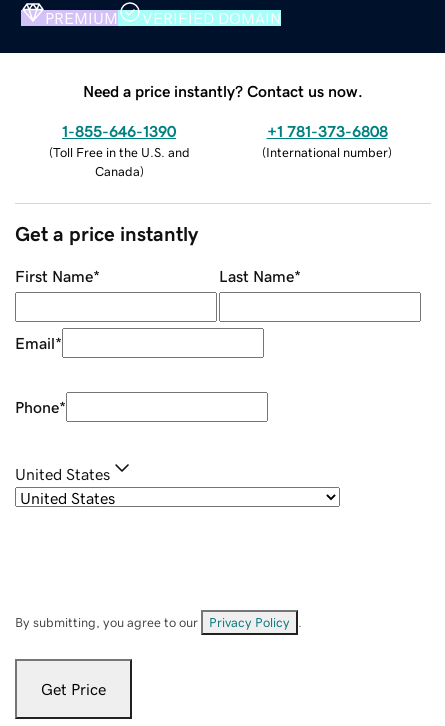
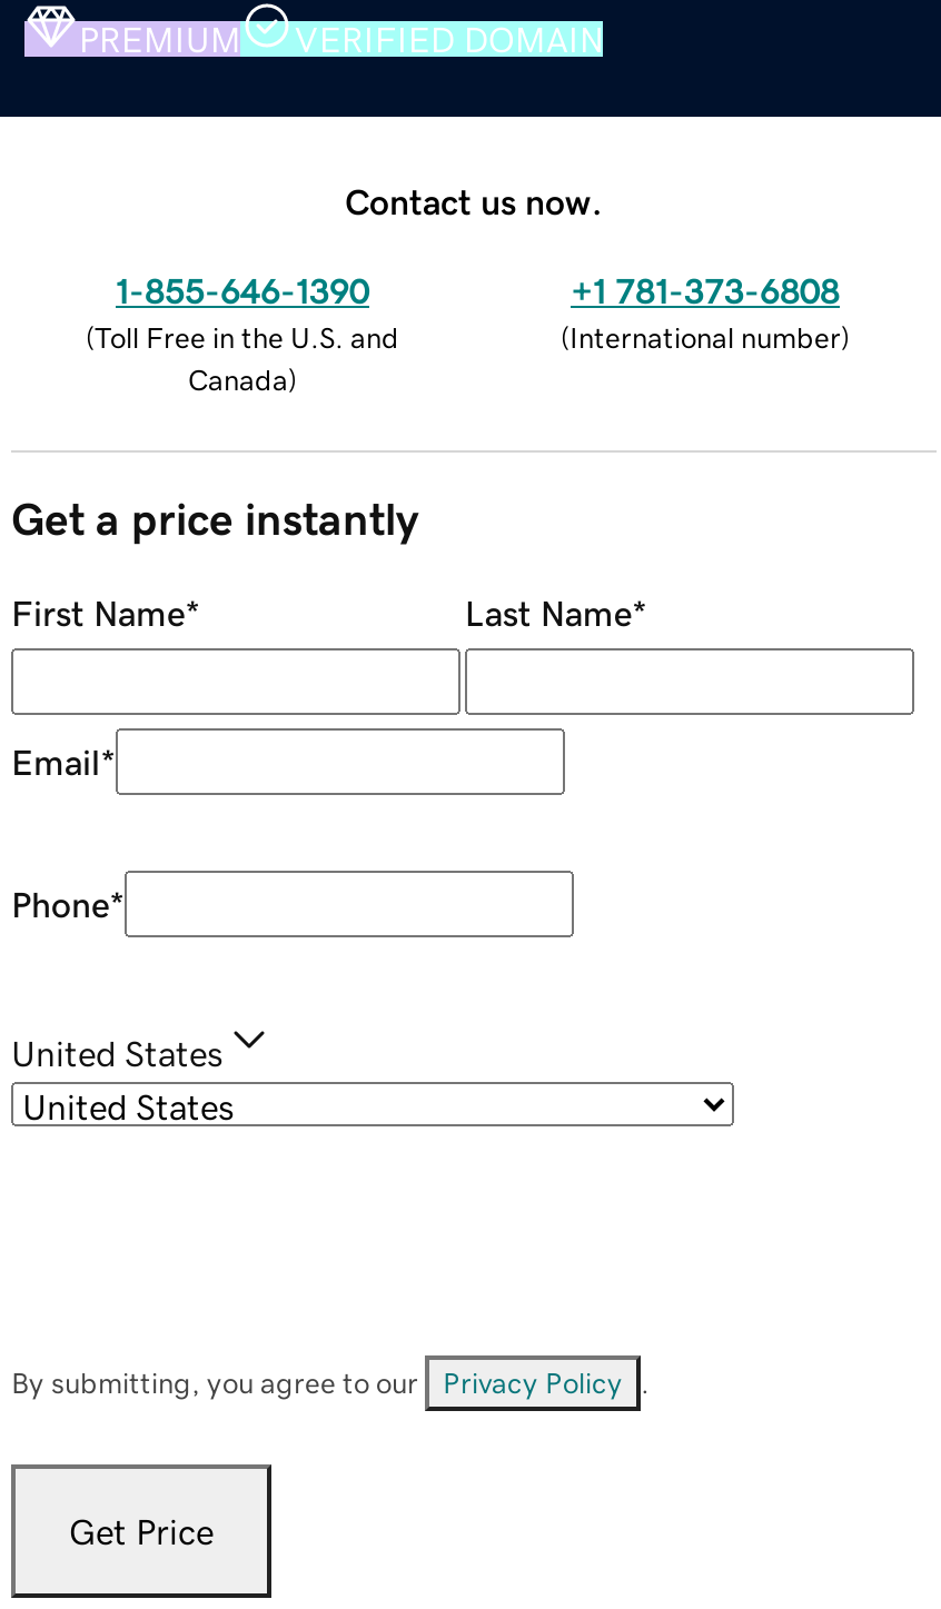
- Need a price instantly? Contact us now.
+ Contact us now.
